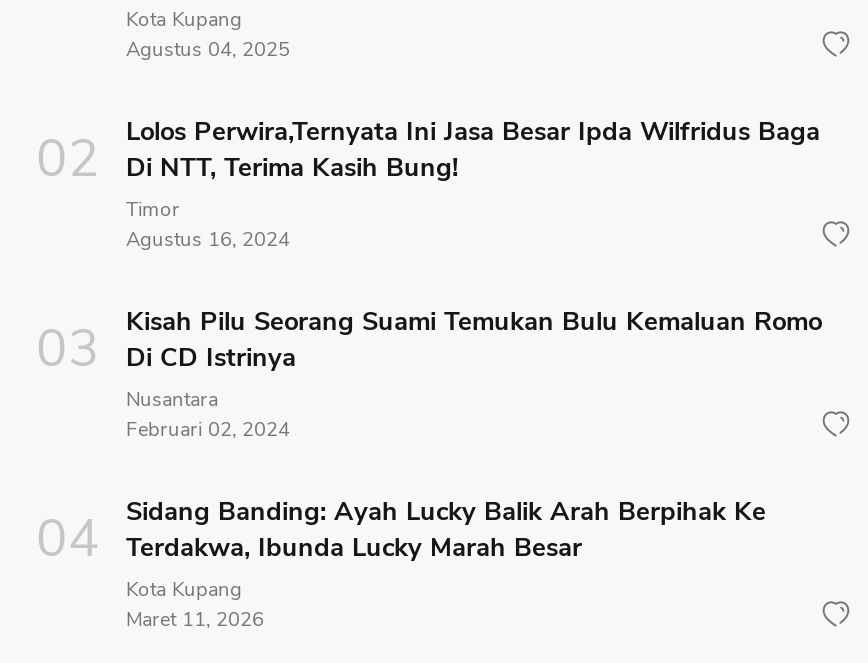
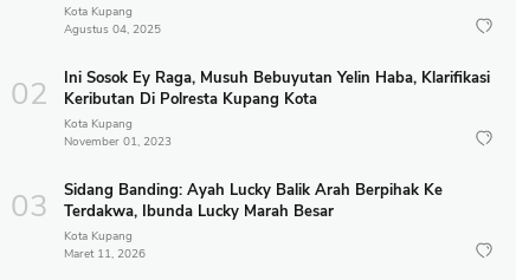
- Lolos Perwira,Ternyata Ini Jasa Besar Ipda Wilfridus Baga
- Di NTT, Terima Kasih Bung!
- Timor
- Agustus 16, 2024
- Kisah Pilu Seorang Suami Temukan Bulu Kemaluan Romo
- Di CD Istrinya
- Nusantara
- Februari 02, 2024
+ Ini Sosok Ey Raga, Musuh Bebuyutan Yelin Haba, Klarifikasi
+ Keributan Di Polresta Kupang Kota
+ Kota Kupang
+ November 01, 2023
